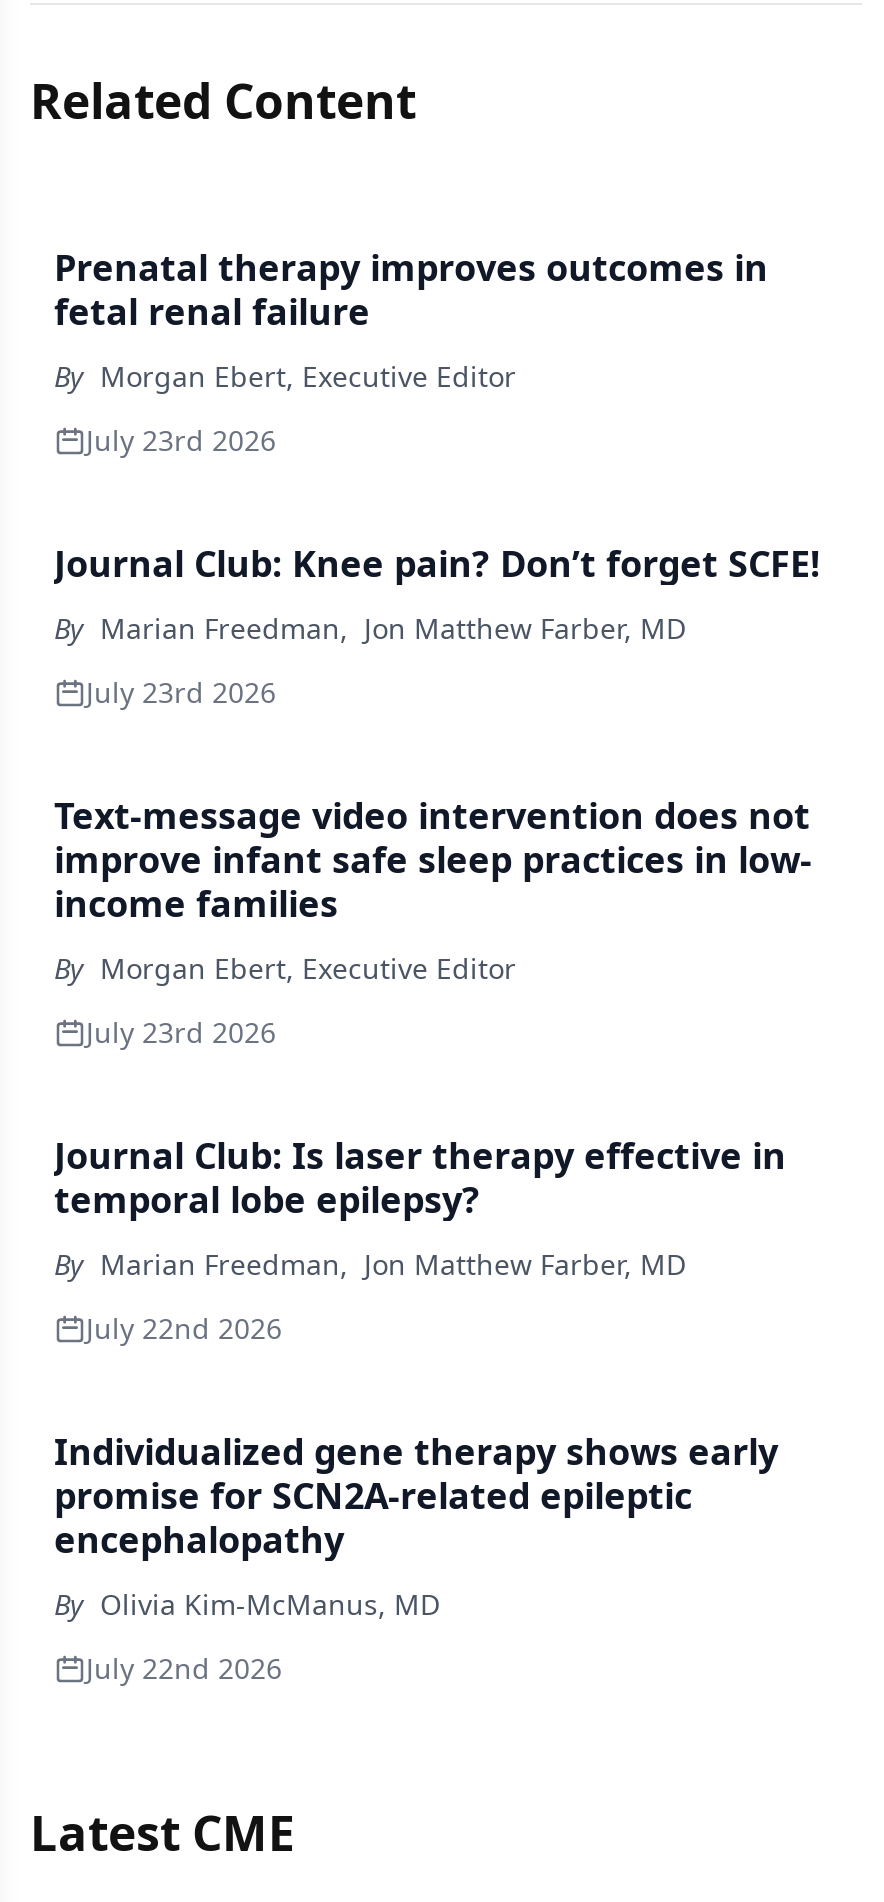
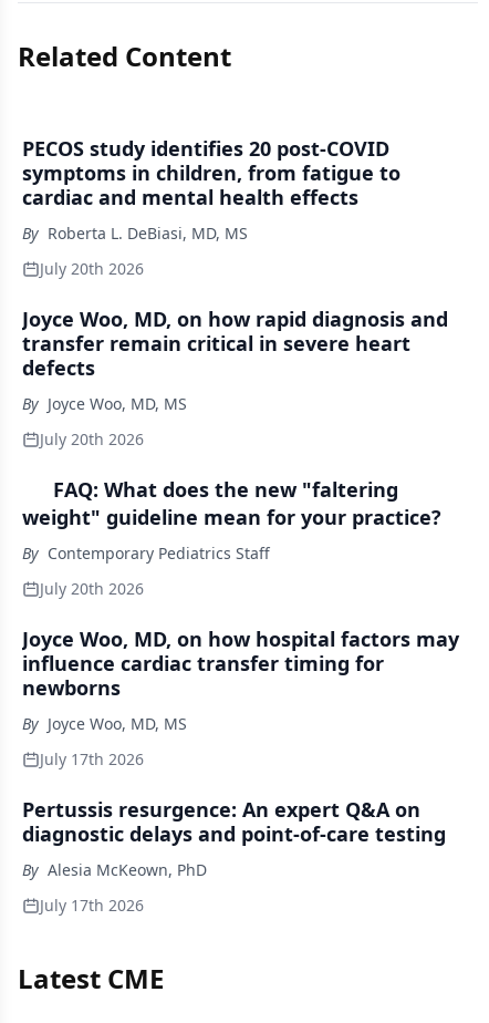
- Prenatal therapy improves outcomes in
- fetal renal failure
+ PECOS study identifies 20 post-COVID
+ symptoms in children, from fatigue to
+ cardiac and mental health effects

- By Morgan Ebert, Executive Editor
+ By Roberta L. DeBiasi, MD, MS

- July 23rd 2026
+ July 20th 2026

- Journal Club: Knee pain? Don’t forget SCFE!
+ Joyce Woo, MD, on how rapid diagnosis and
+ transfer remain critical in severe heart
+ defects

- By Marian Freedman, Jon Matthew Farber, MD
+ By Joyce Woo, MD, MS

- July 23rd 2026
+ July 20th 2026

- Text-message video intervention does not
- improve infant safe sleep practices in low-
- income families
+ FAQ: What does the new "faltering
+ weight" guideline mean for your practice?

- By Morgan Ebert, Executive Editor
+ By Contemporary Pediatrics Staff

- July 23rd 2026
+ July 20th 2026

- Journal Club: Is laser therapy effective in
- temporal lobe epilepsy?
+ Joyce Woo, MD, on how hospital factors may
+ influence cardiac transfer timing for
+ newborns

- By Marian Freedman, Jon Matthew Farber, MD
+ By Joyce Woo, MD, MS

- July 22nd 2026
+ July 17th 2026

- Individualized gene therapy shows early
- promise for SCN2A-related epileptic
- encephalopathy
+ Pertussis resurgence: An expert Q&A on
+ diagnostic delays and point-of-care testing

- By Olivia Kim-McManus, MD
+ By Alesia McKeown, PhD

- July 22nd 2026
+ July 17th 2026
